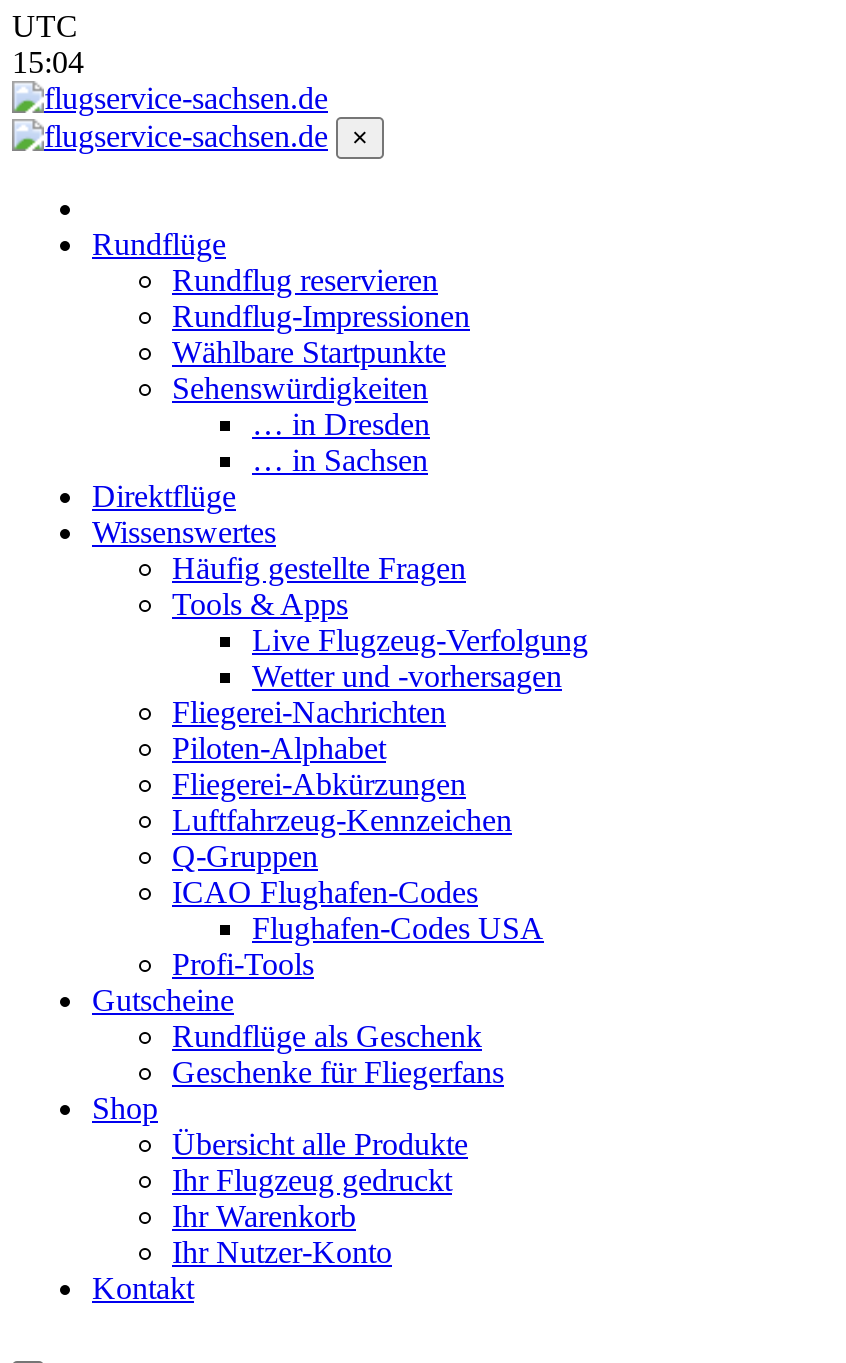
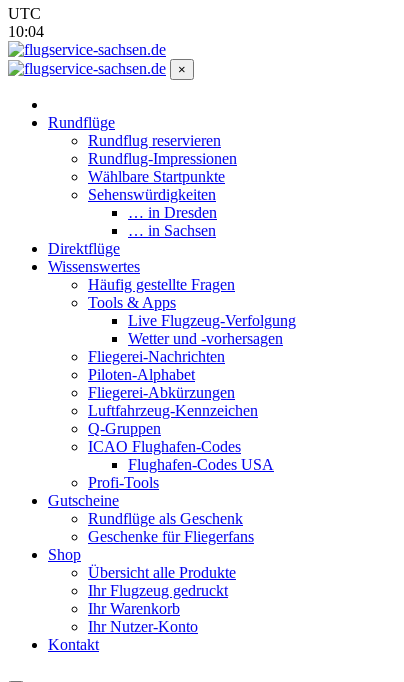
- 15:04
+ 10:04
